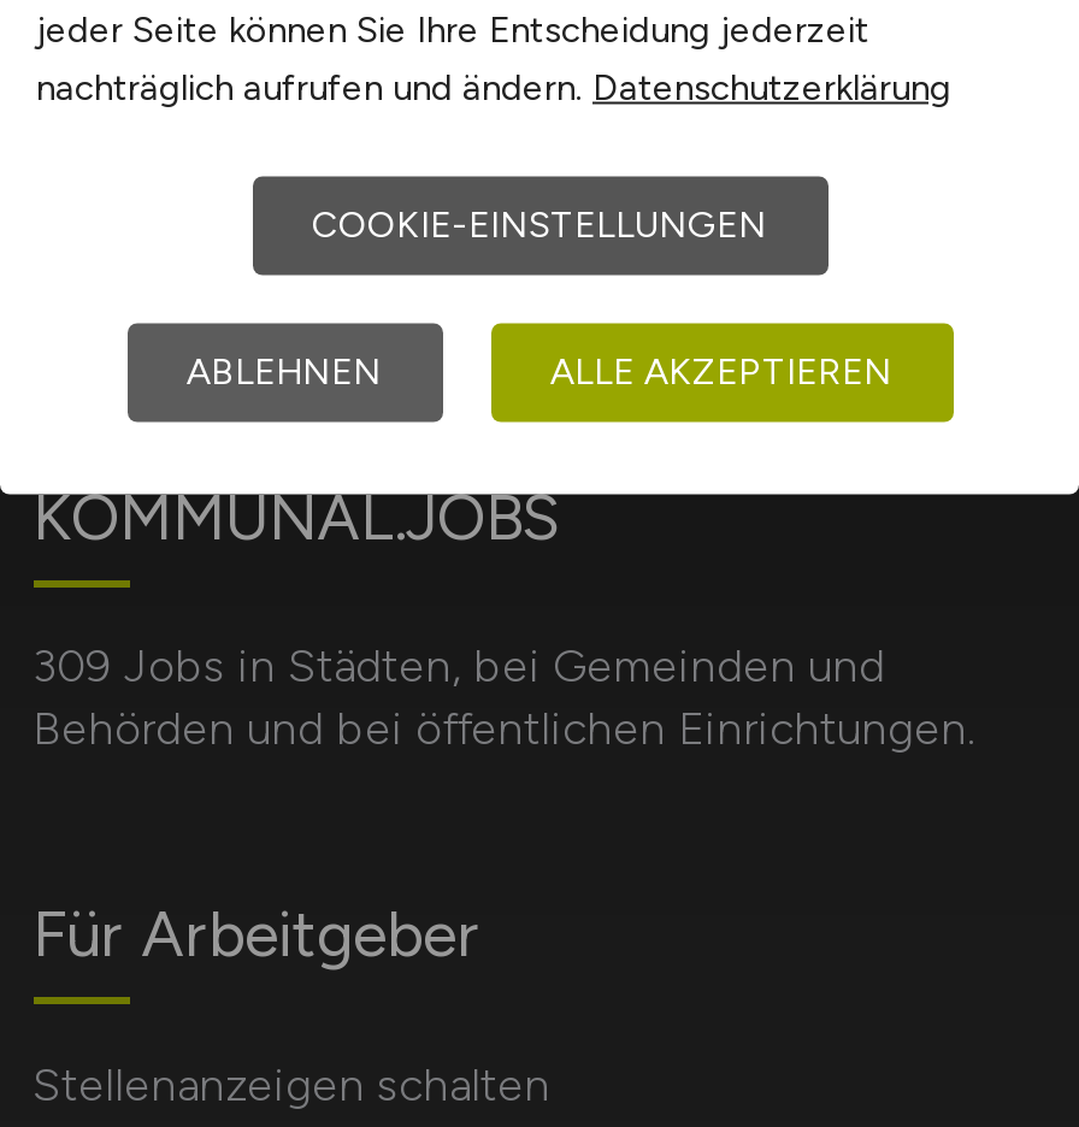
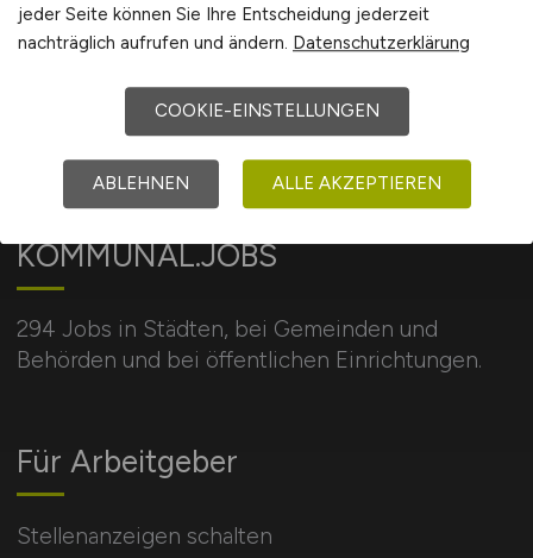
- 309 Jobs in Städten, bei Gemeinden und
+ 294 Jobs in Städten, bei Gemeinden und
